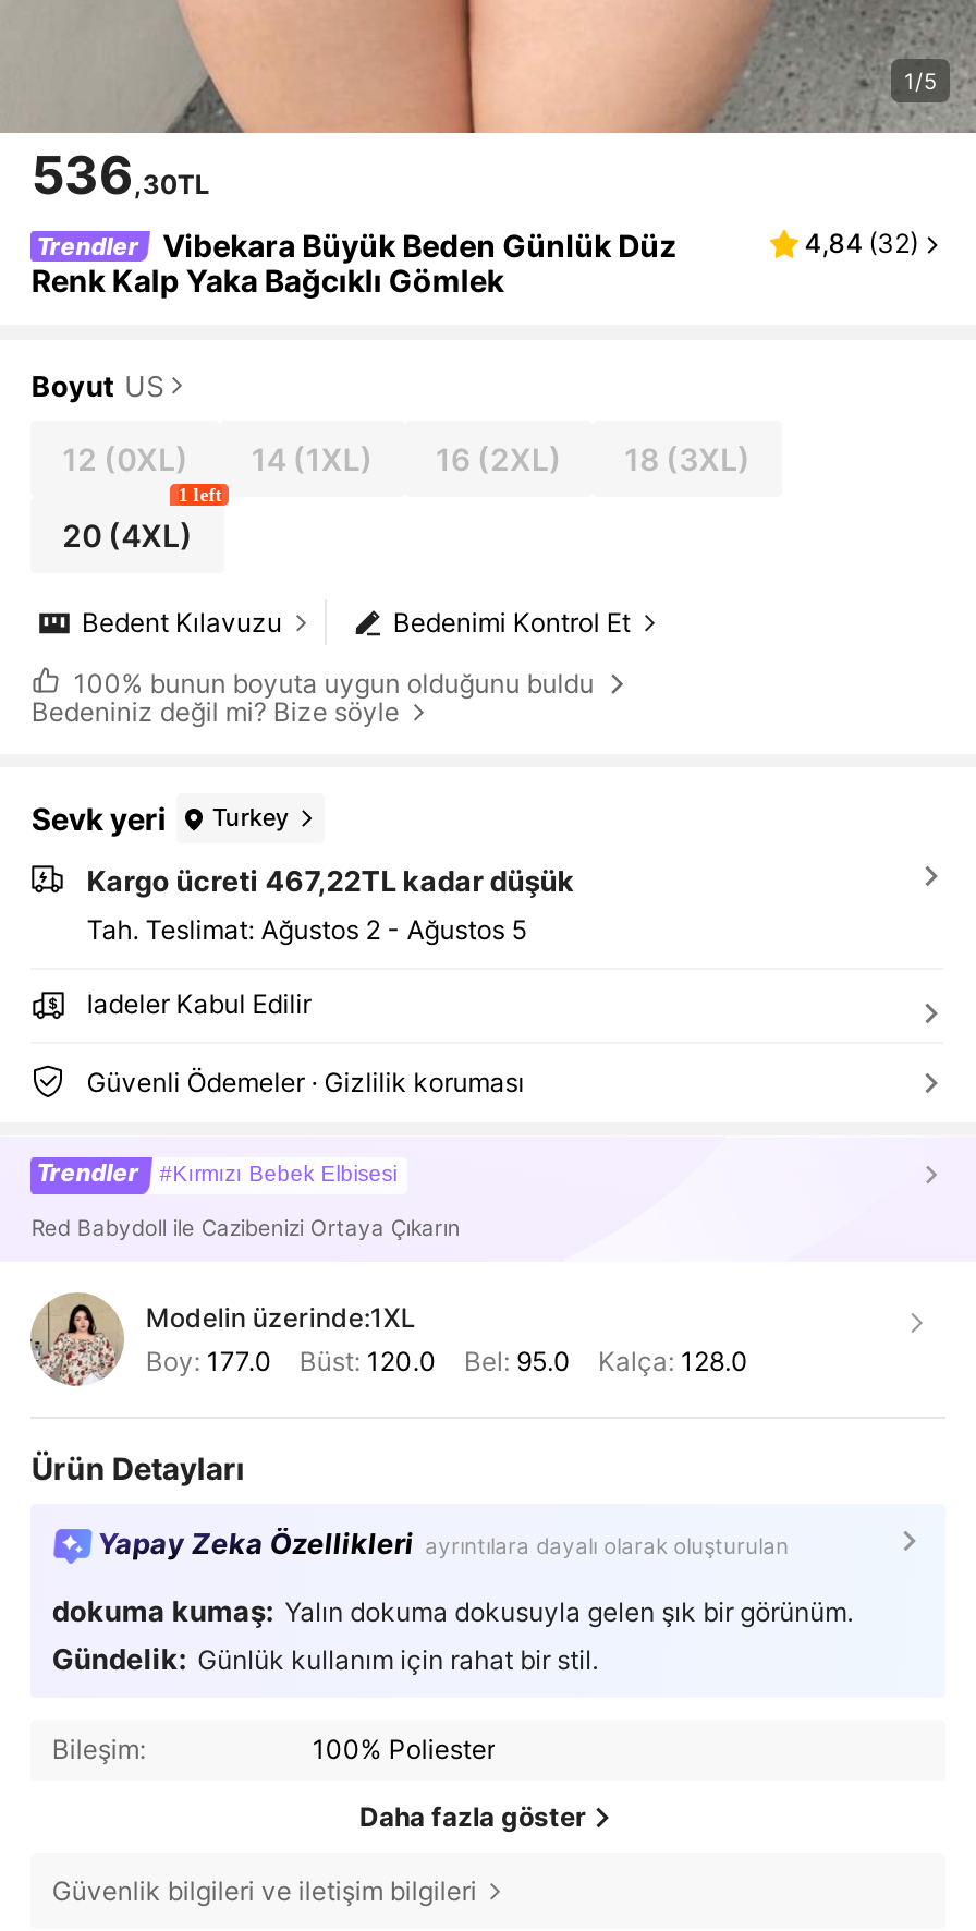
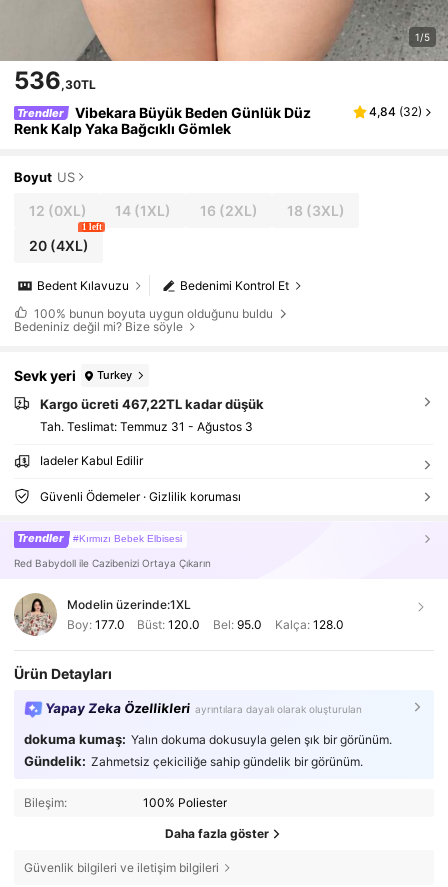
- Tah. Teslimat: Ağustos 2 - Ağustos 5
+ Tah. Teslimat: Temmuz 31 - Ağustos 3

- Gündelik: Günlük kullanım için rahat bir stil.
+ Gündelik: Zahmetsiz çekiciliğe sahip gündelik bir görünüm.
